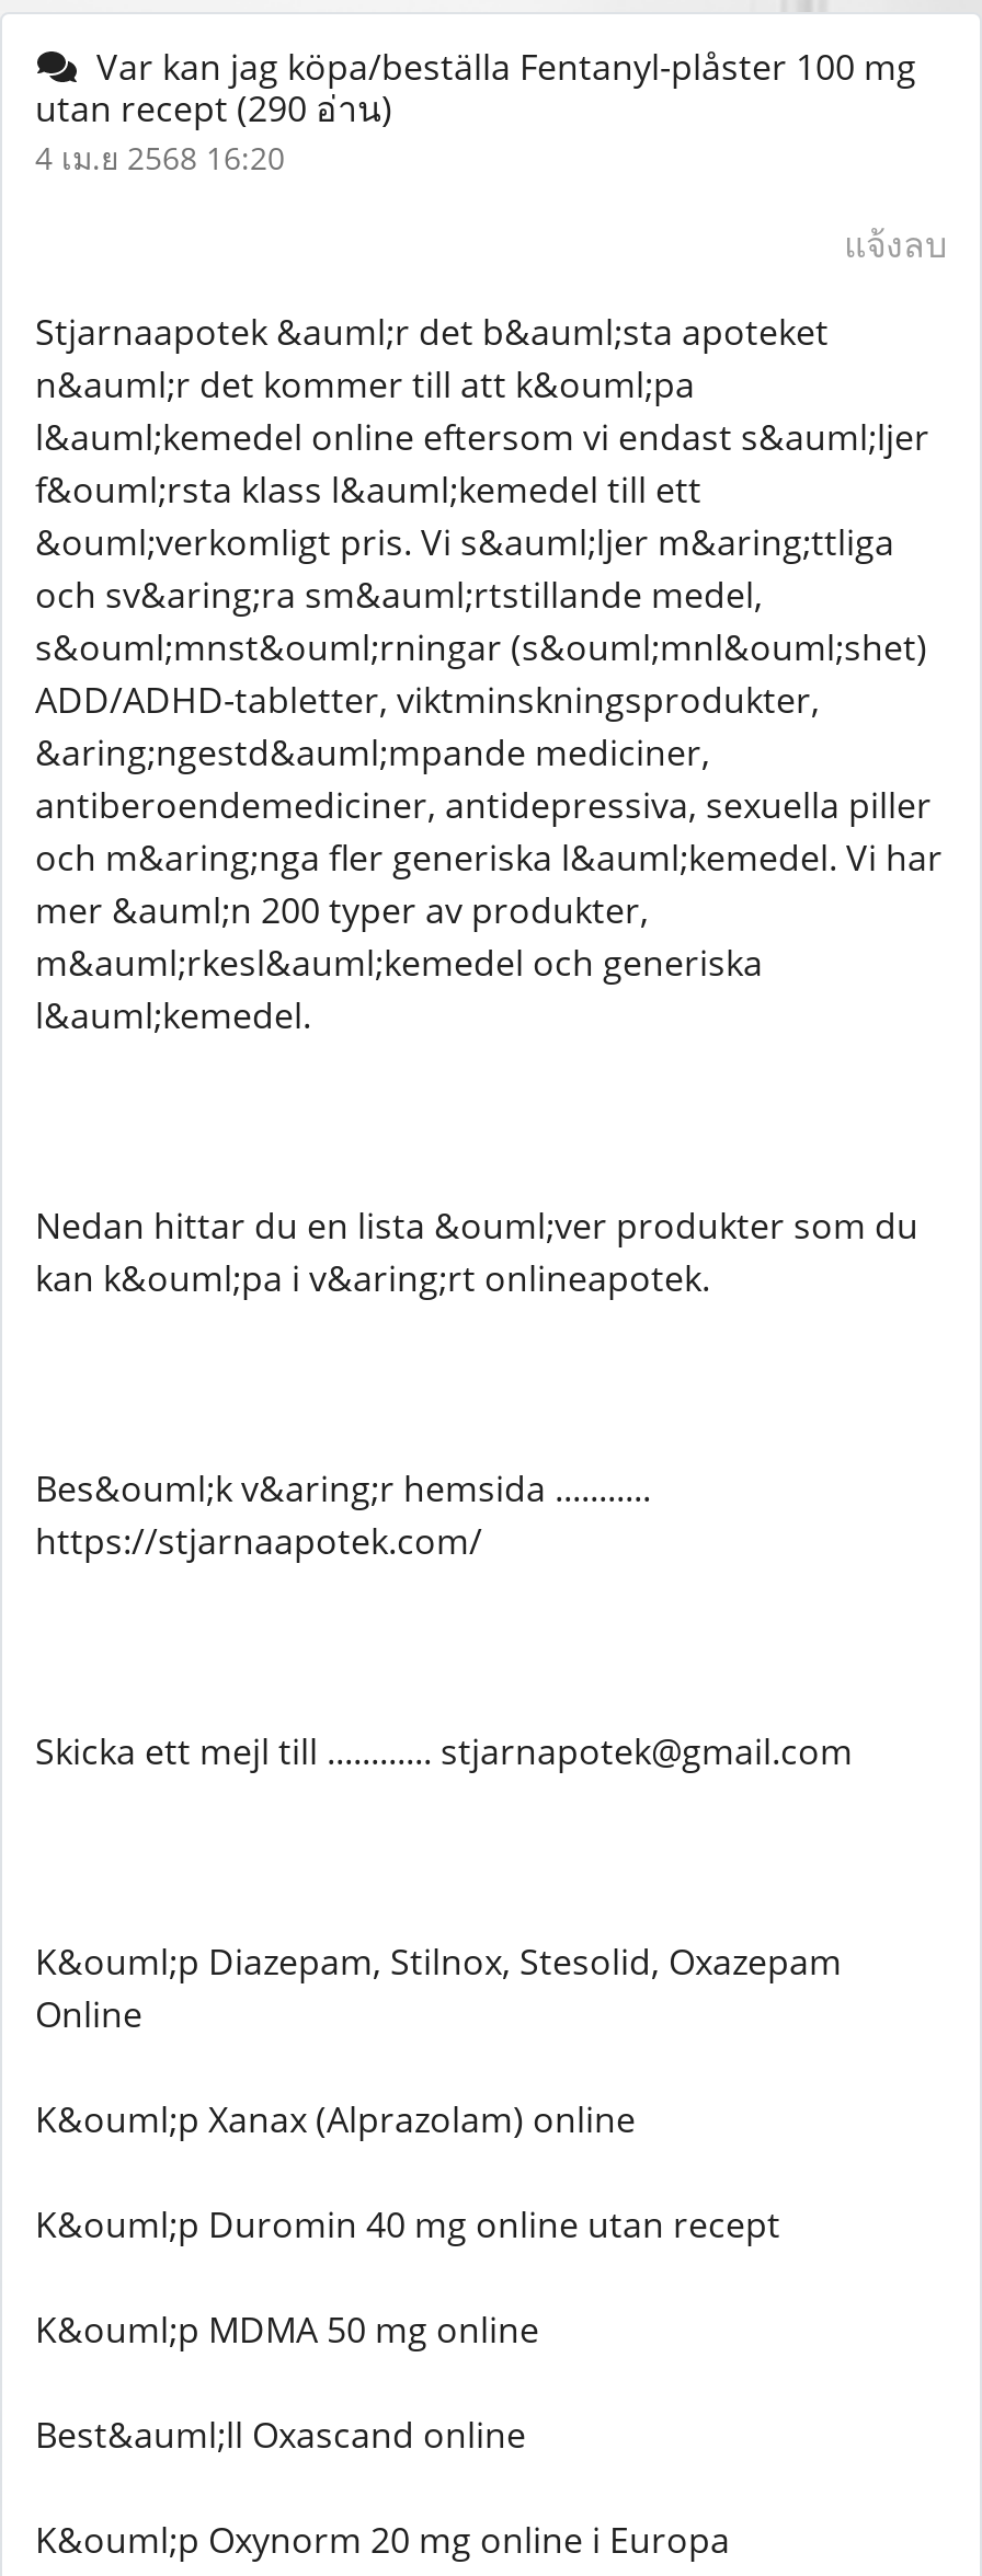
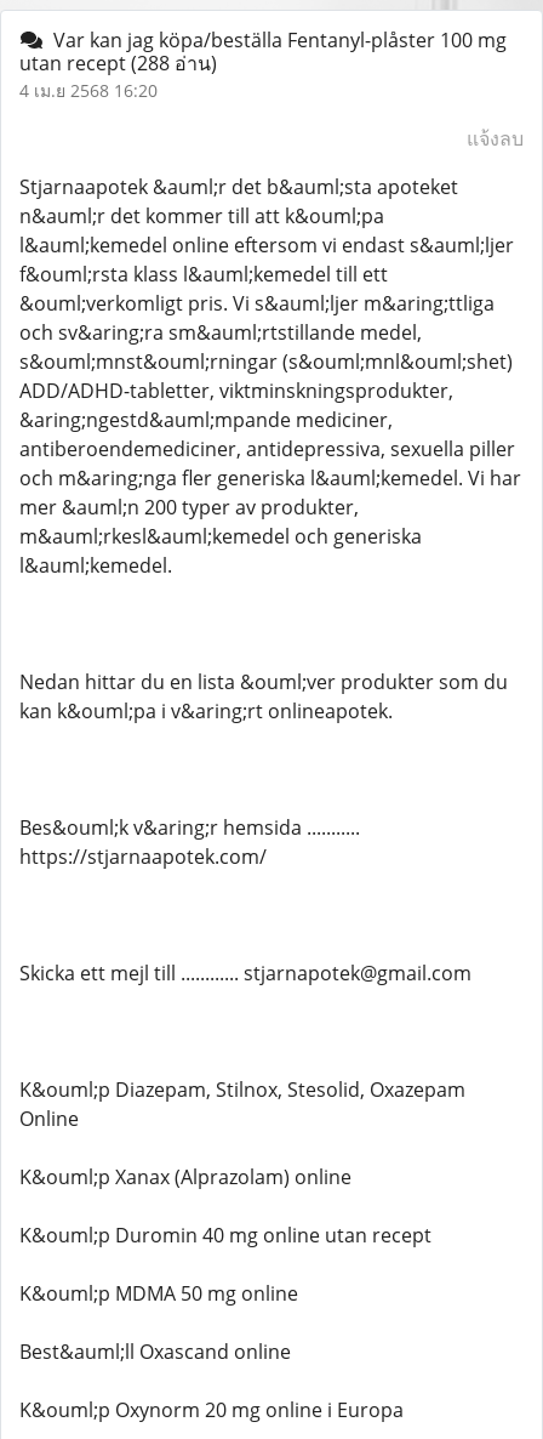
- utan recept(290 อ่าน)
+ utan recept(288 อ่าน)
